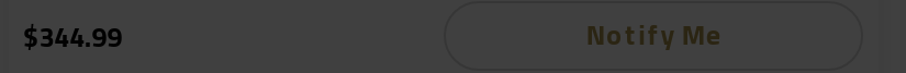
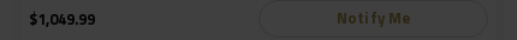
- $344.99
+ $1,049.99
